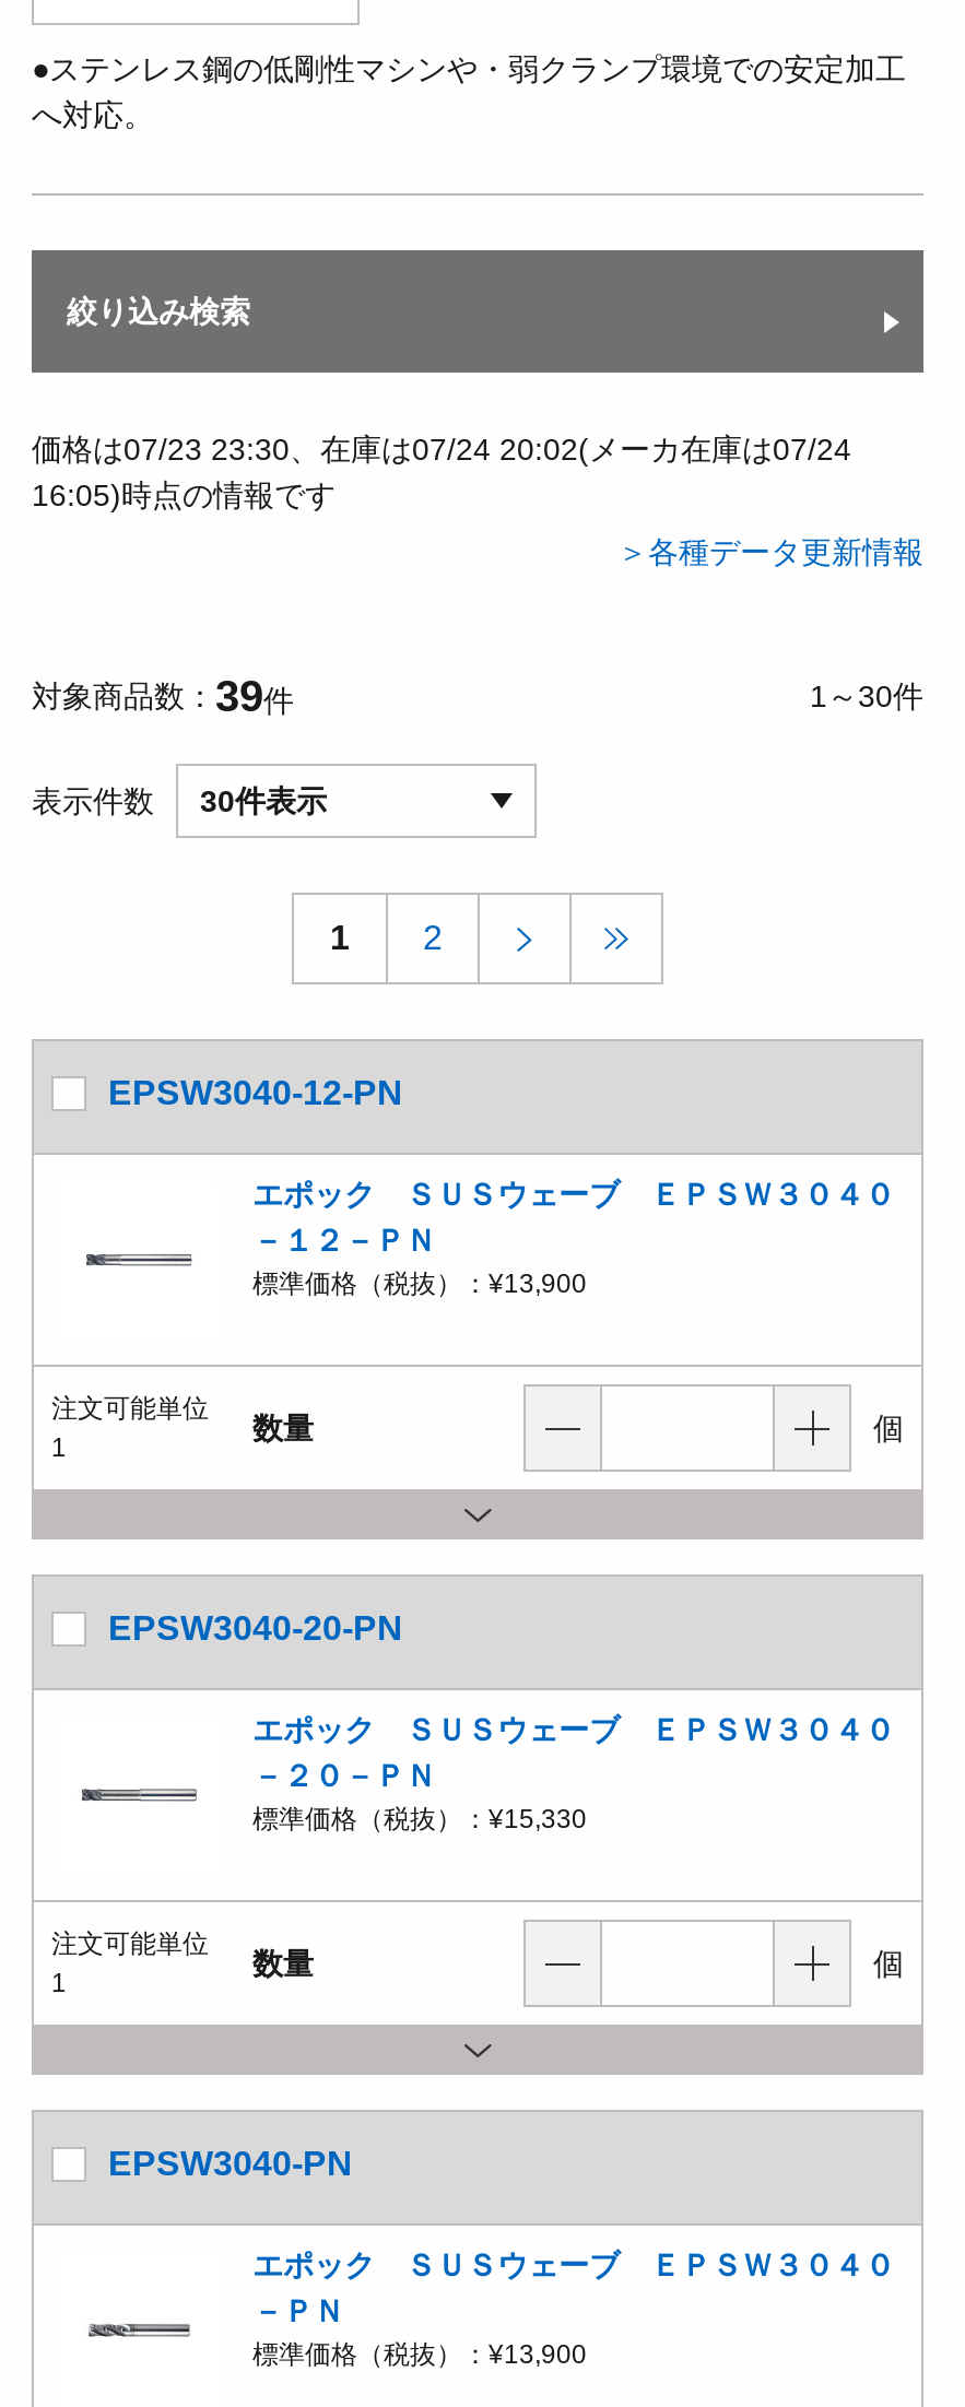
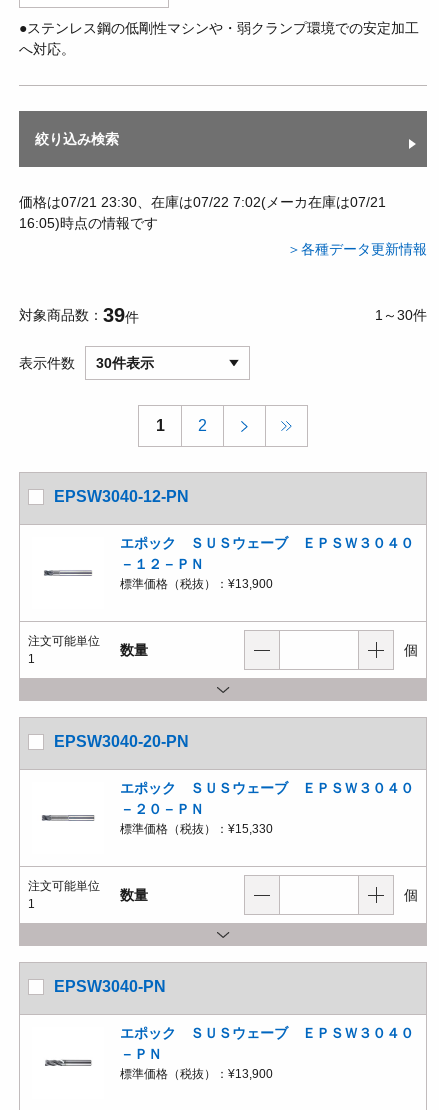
- 価格は07/23 23:30、在庫は07/24 20:02(メーカ在庫は07/24
+ 価格は07/21 23:30、在庫は07/22 7:02(メーカ在庫は07/21
